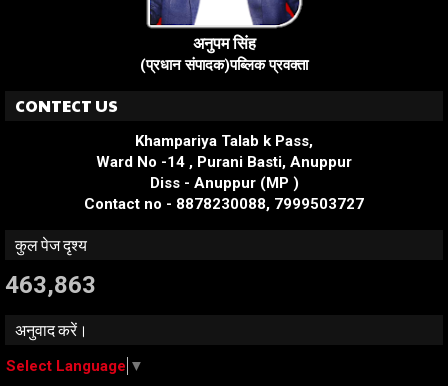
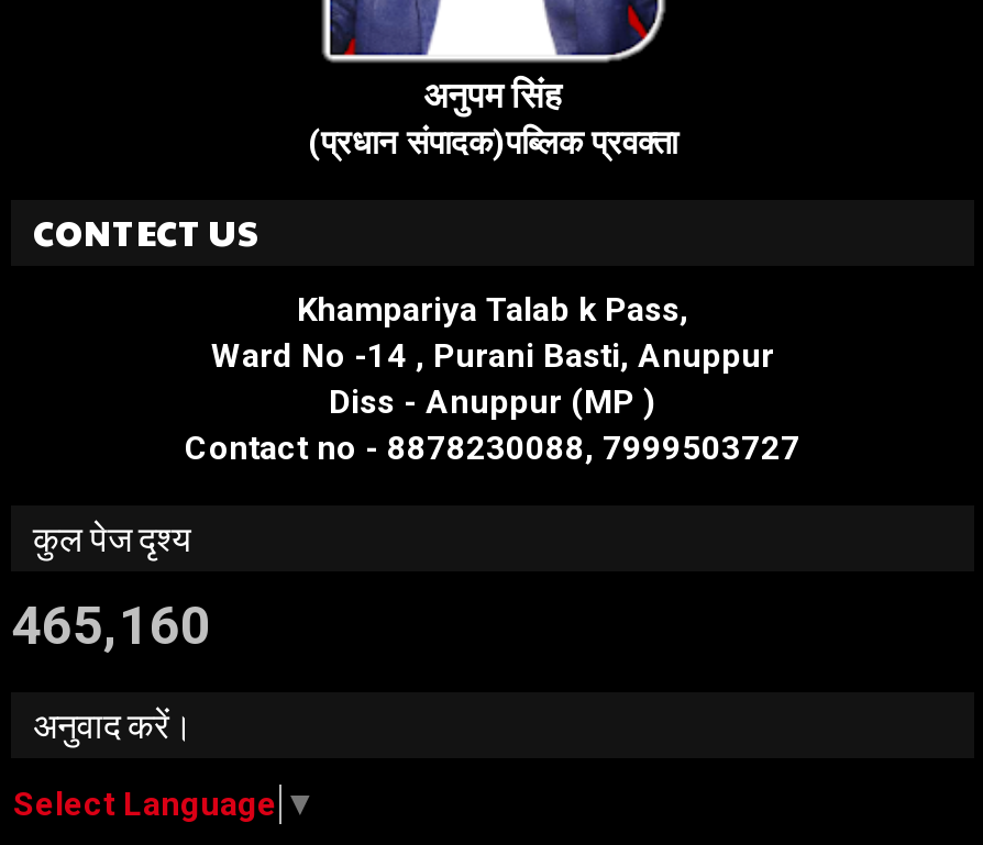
- 463,863
+ 465,160
